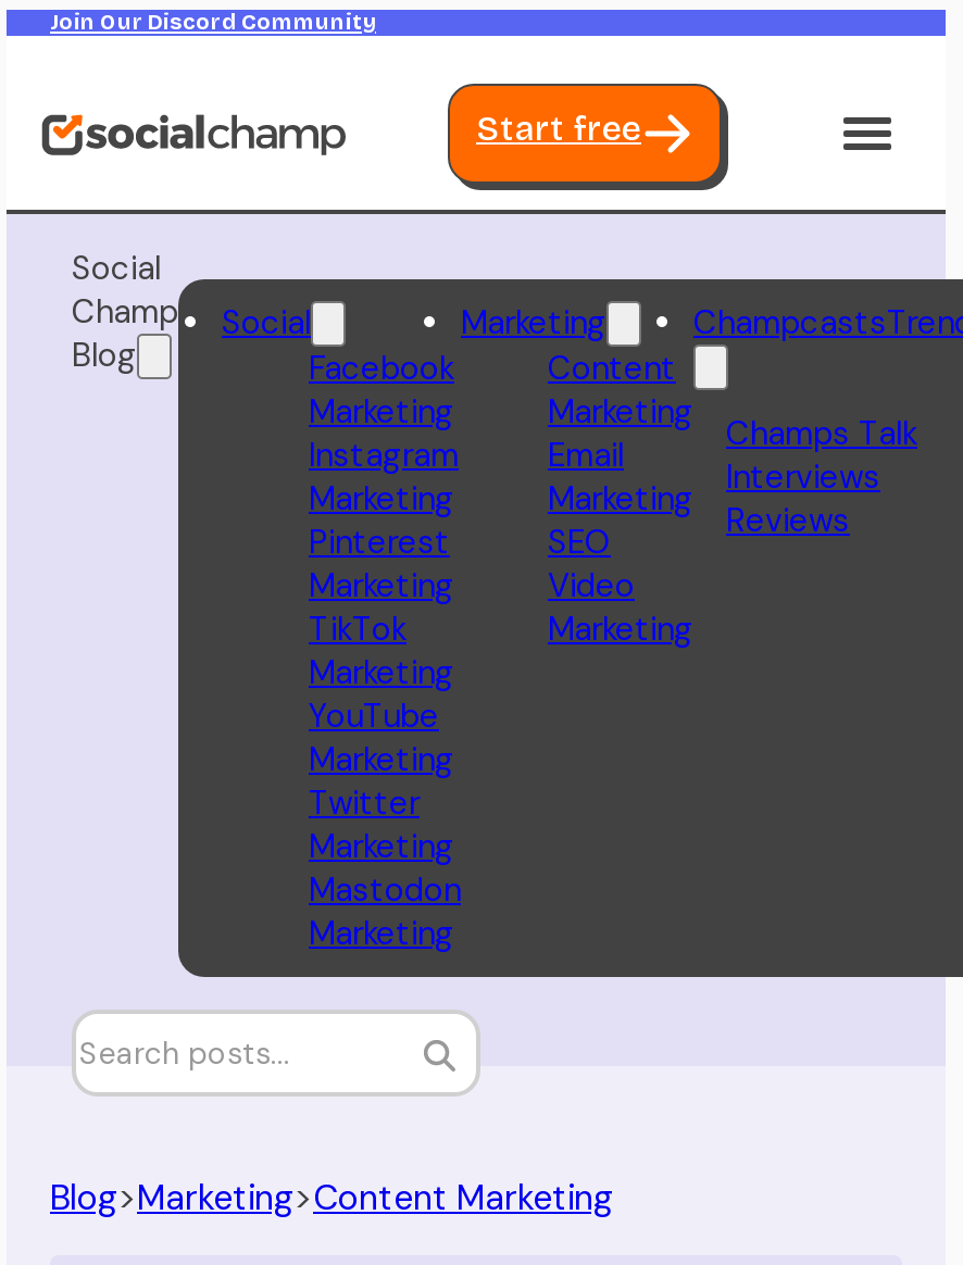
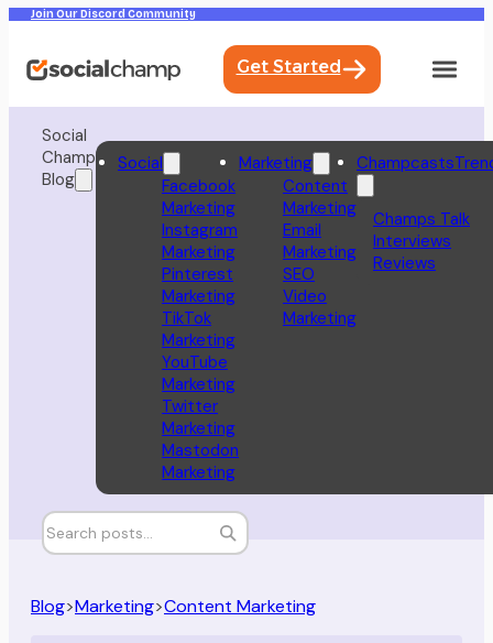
- Start free
+ Get Started
